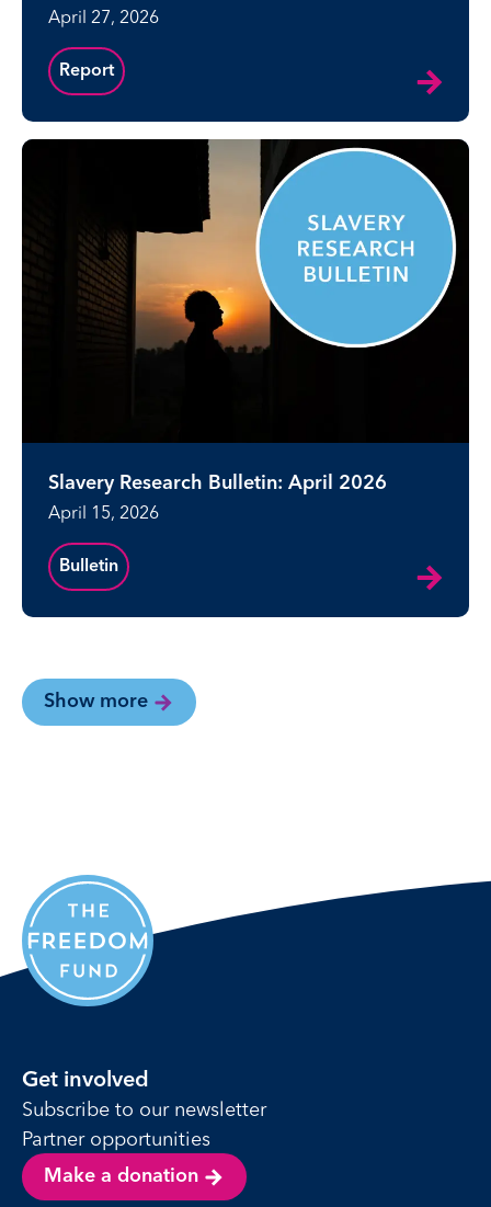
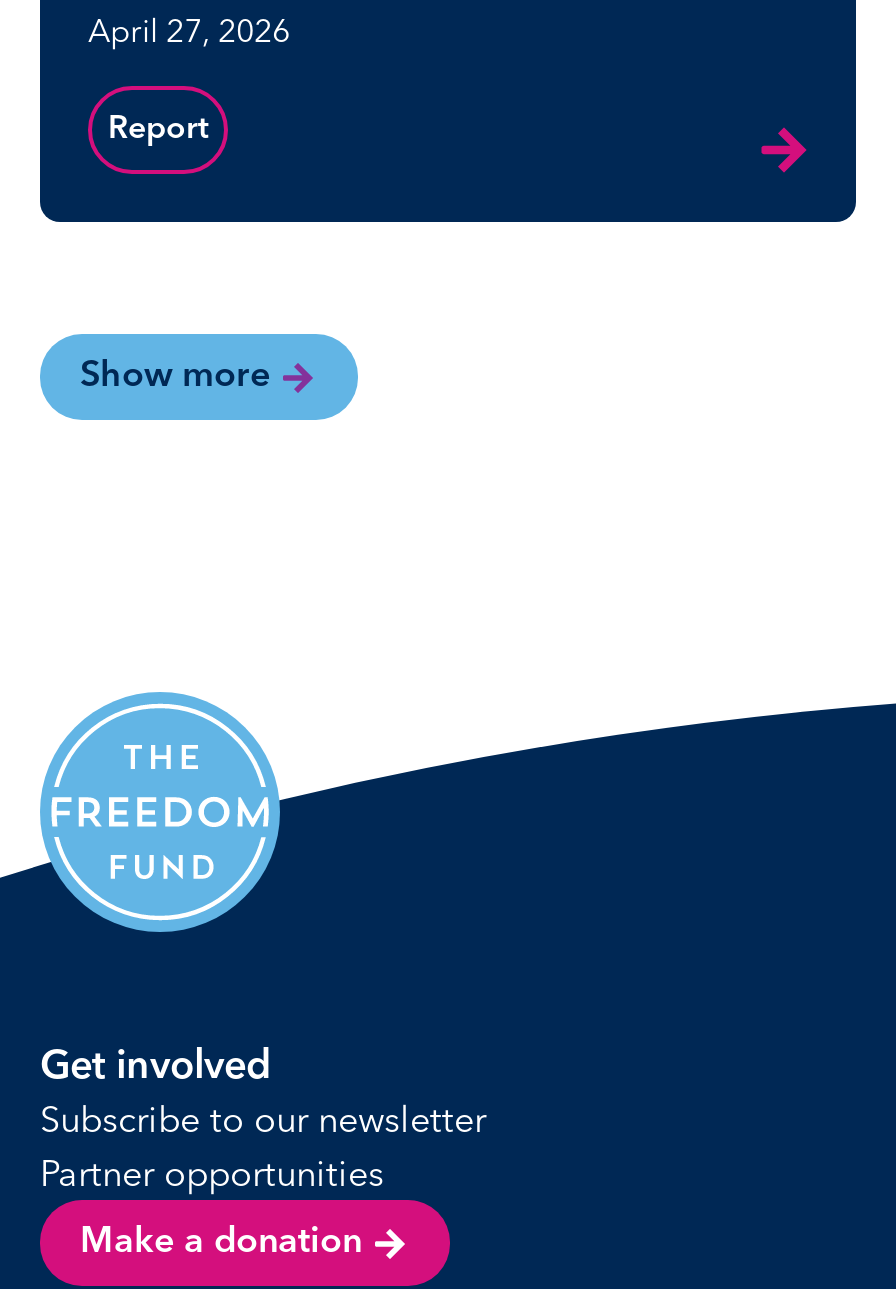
- [image]
- Slavery Research Bulletin: April 2026
- April 15, 2026
- Bulletin
